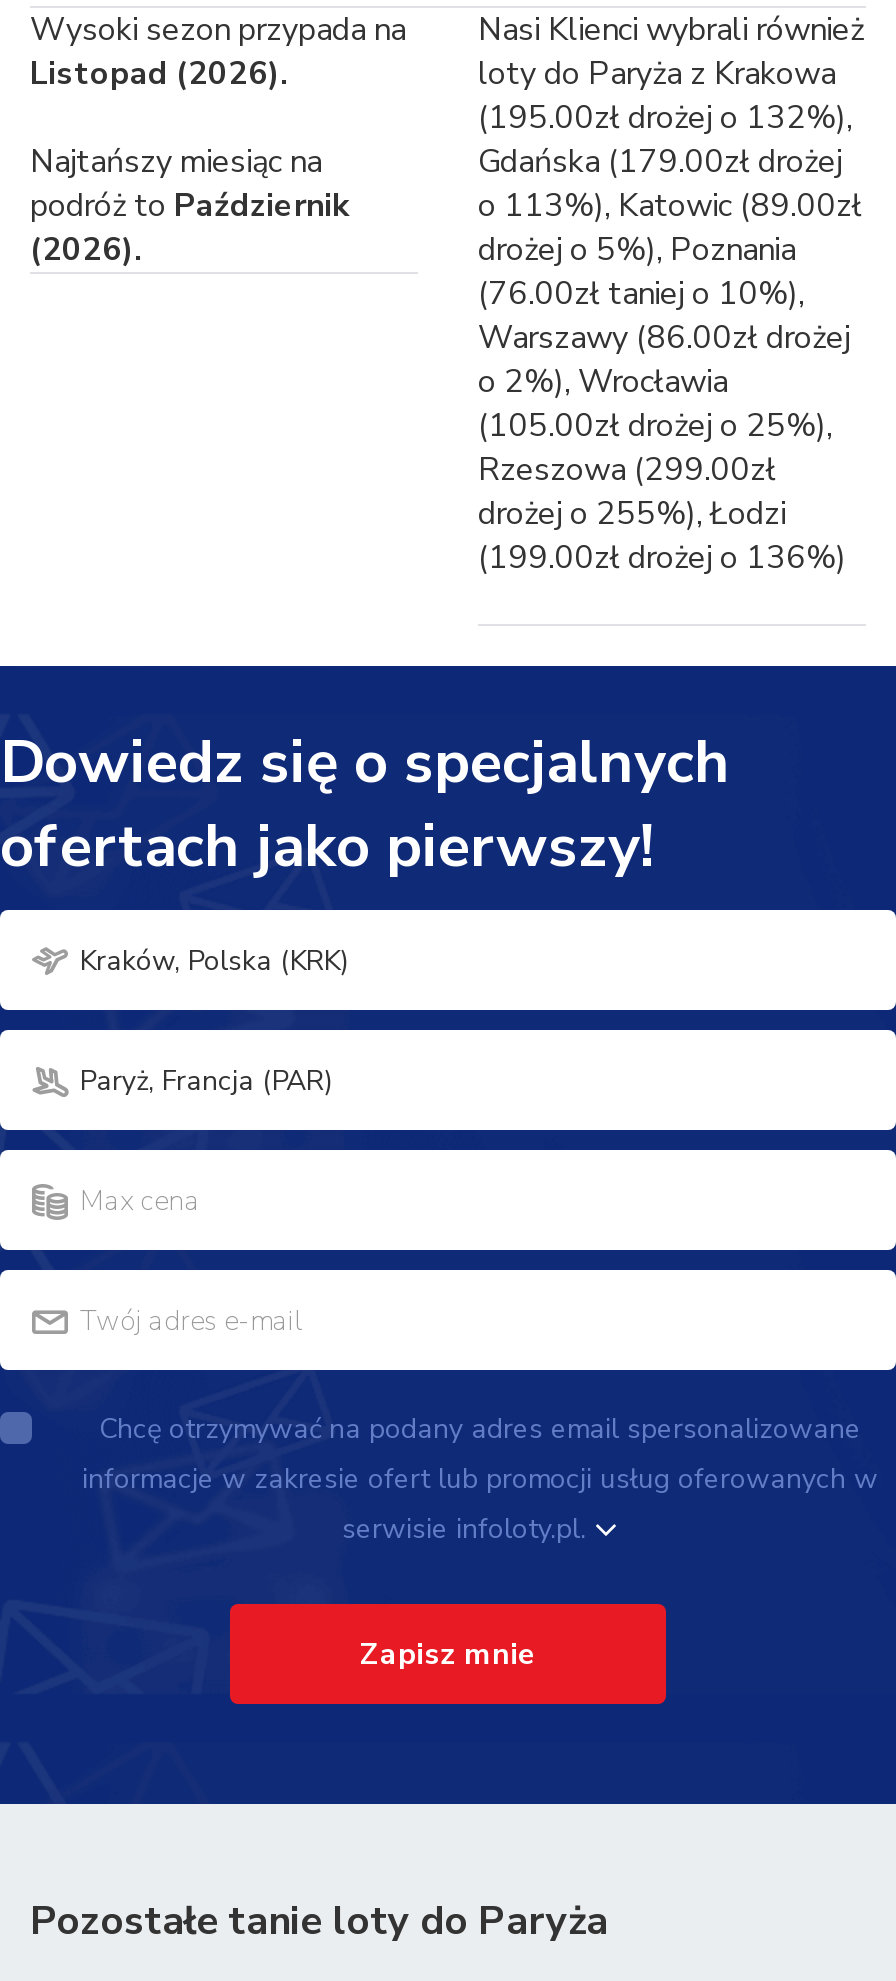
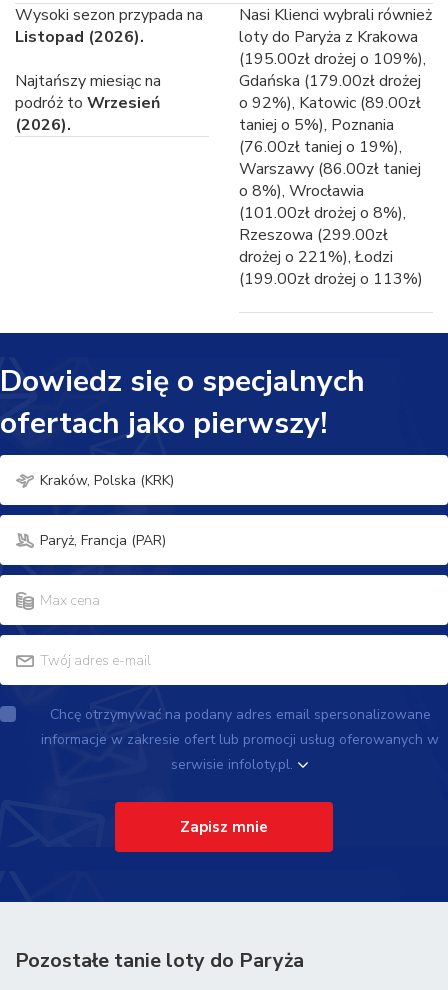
- (195.00zł drożej o 132%),
+ (195.00zł drożej o 109%),

- podróż to Październik
+ podróż to Wrzesień

- o 113%), Katowic (89.00zł
+ o 92%), Katowic (89.00zł

- drożej o 5%), Poznania
+ taniej o 5%), Poznania

- (76.00zł taniej o 10%),
+ (76.00zł taniej o 19%),

- Warszawy (86.00zł drożej
+ Warszawy (86.00zł taniej

- o 2%), Wrocławia
+ o 8%), Wrocławia

- (105.00zł drożej o 25%),
+ (101.00zł drożej o 8%),

- drożej o 255%), Łodzi
+ drożej o 221%), Łodzi

- (199.00zł drożej o 136%)
+ (199.00zł drożej o 113%)
